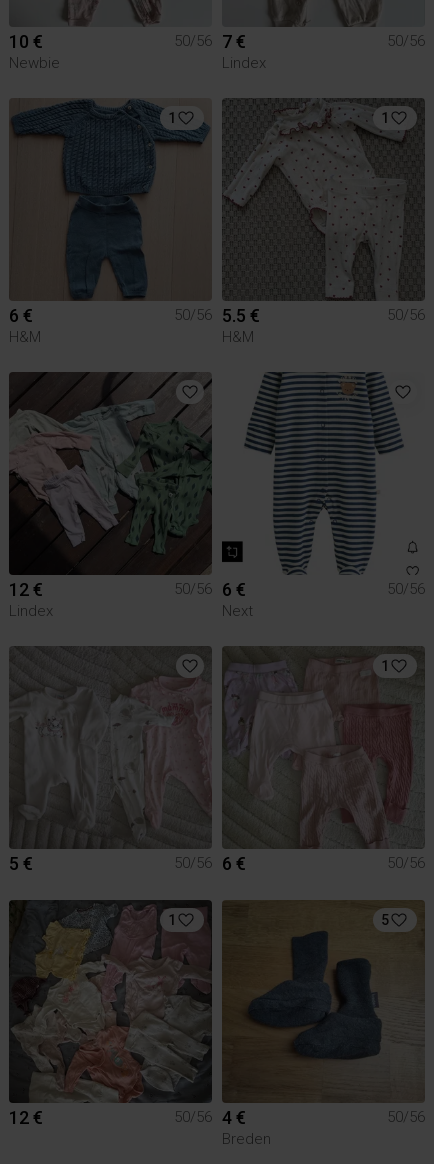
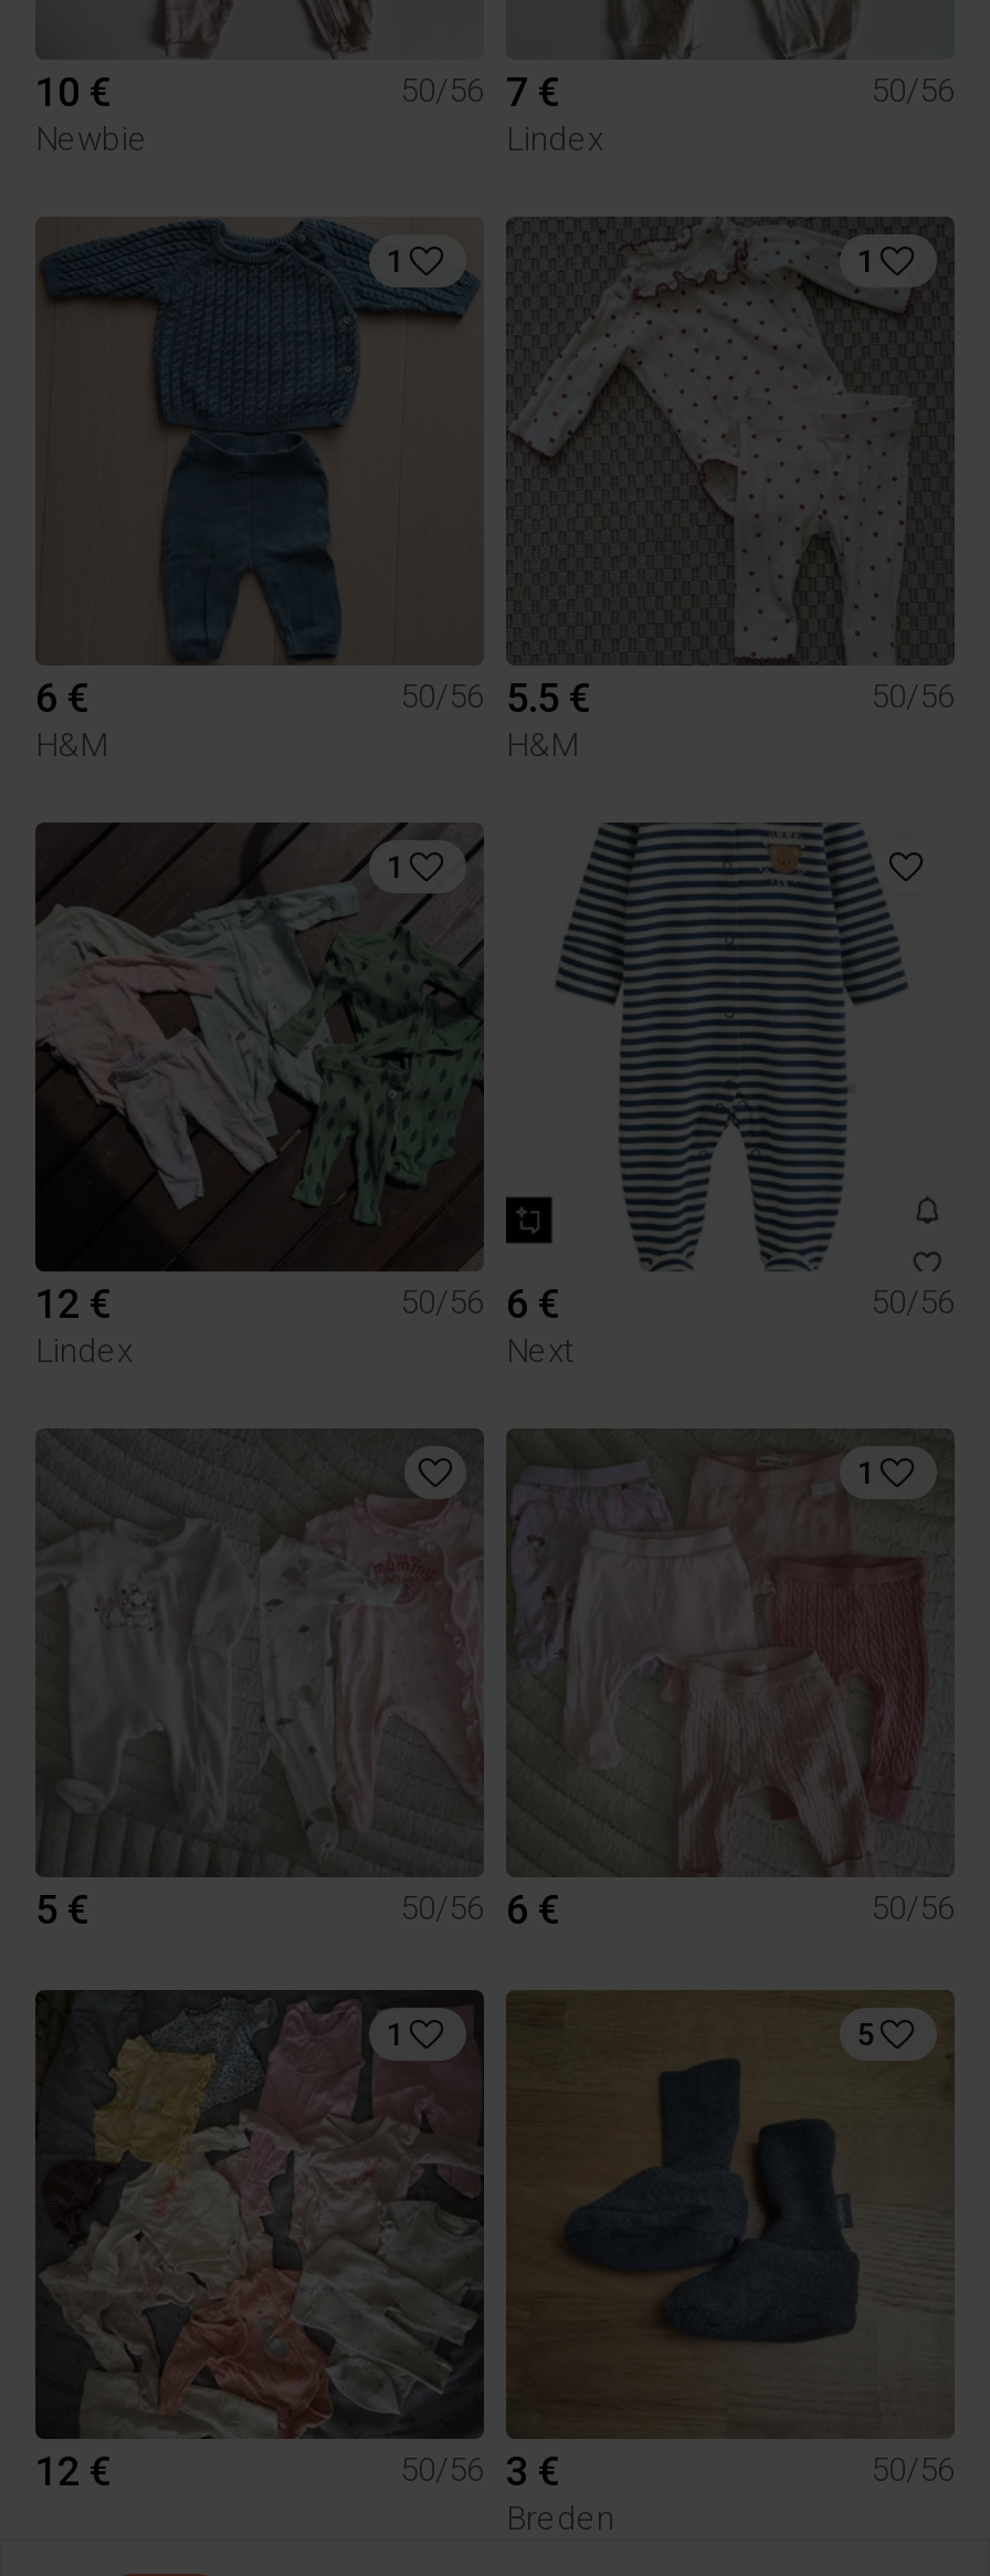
+ 1

- 4 €
+ 3 €
